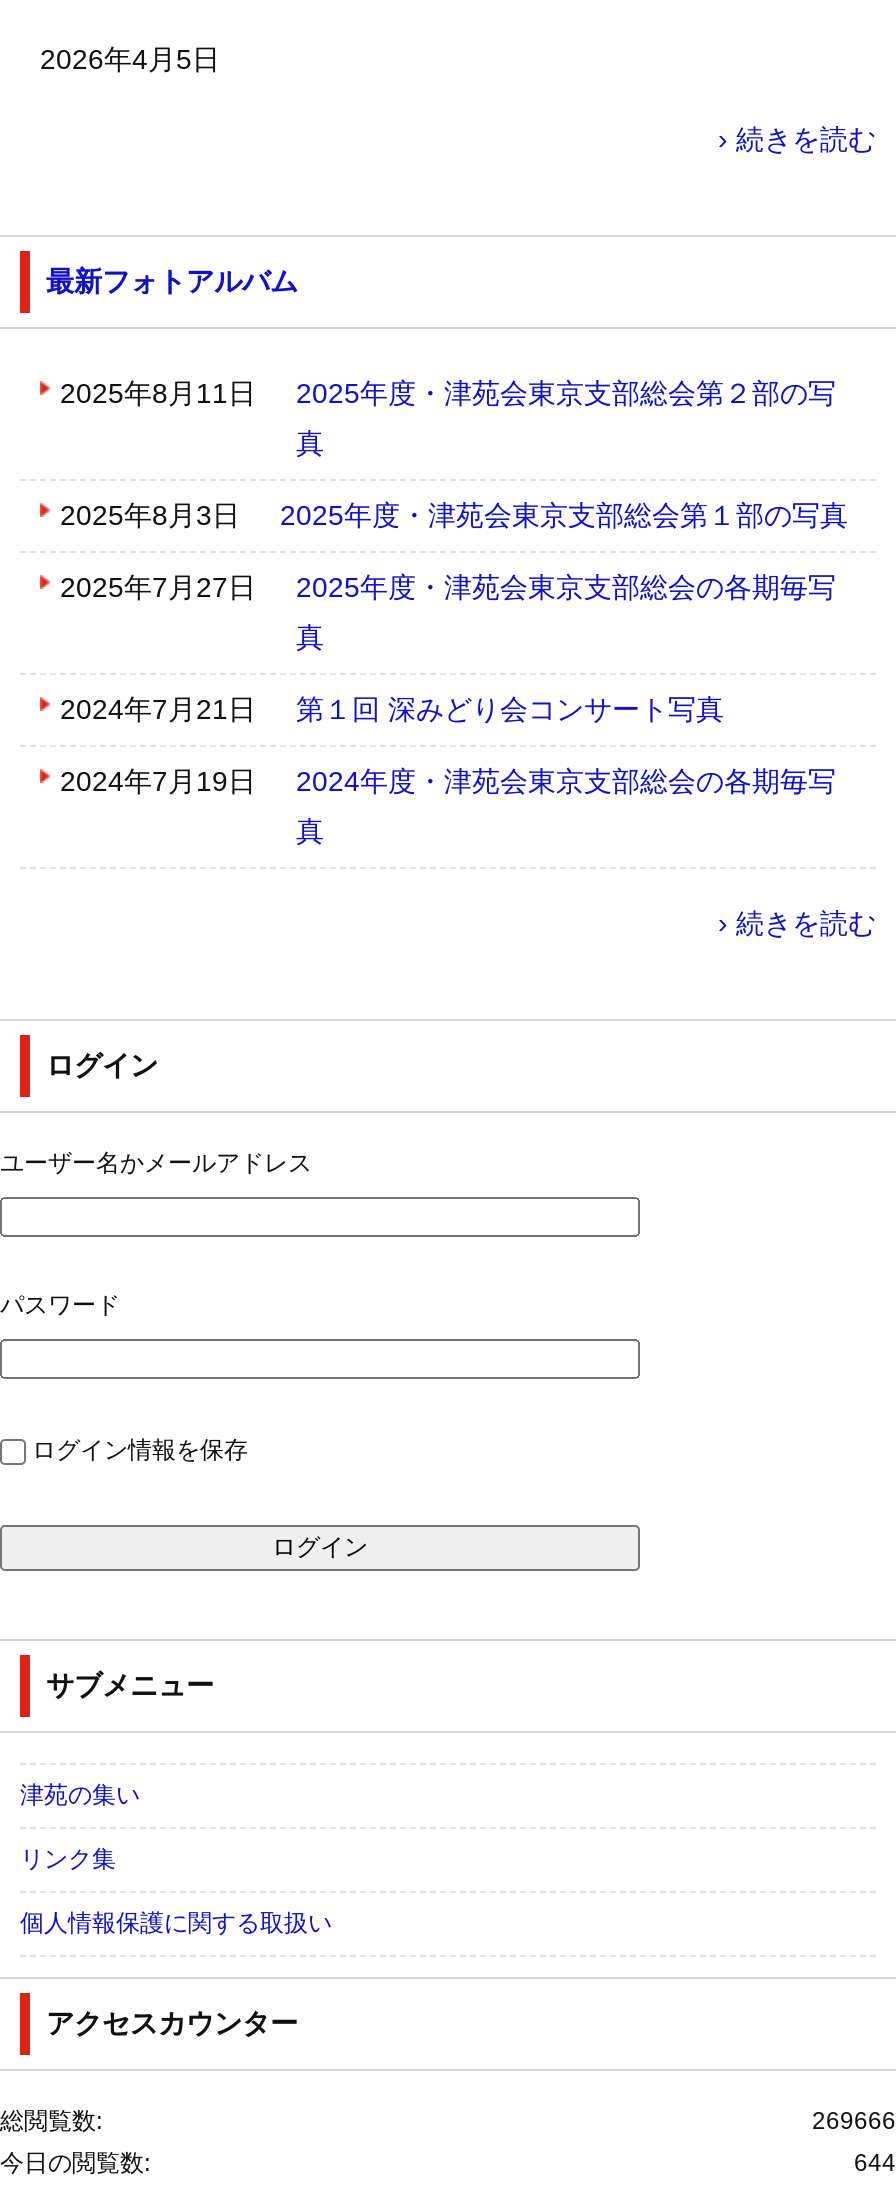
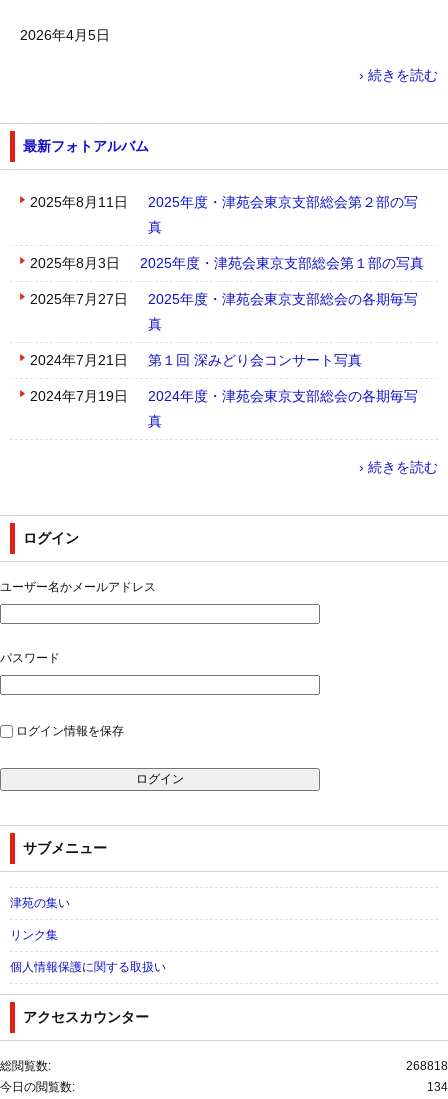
- 269666
+ 268818

- 644
+ 134
